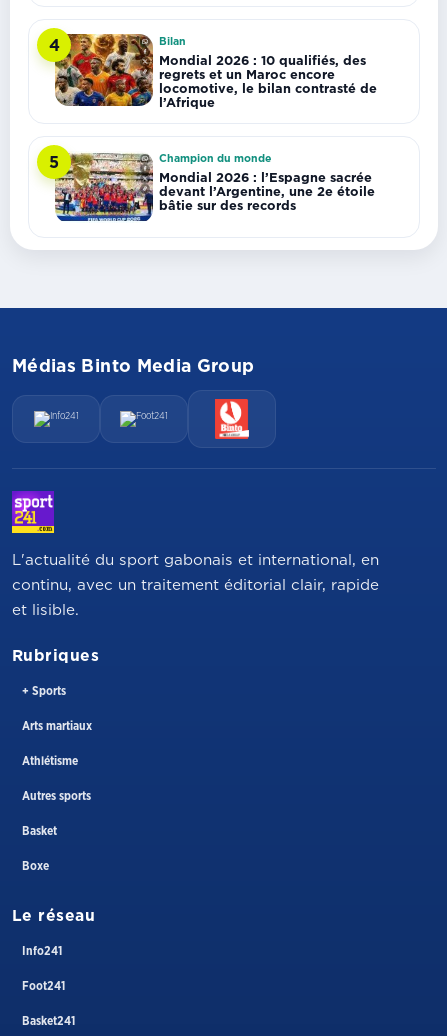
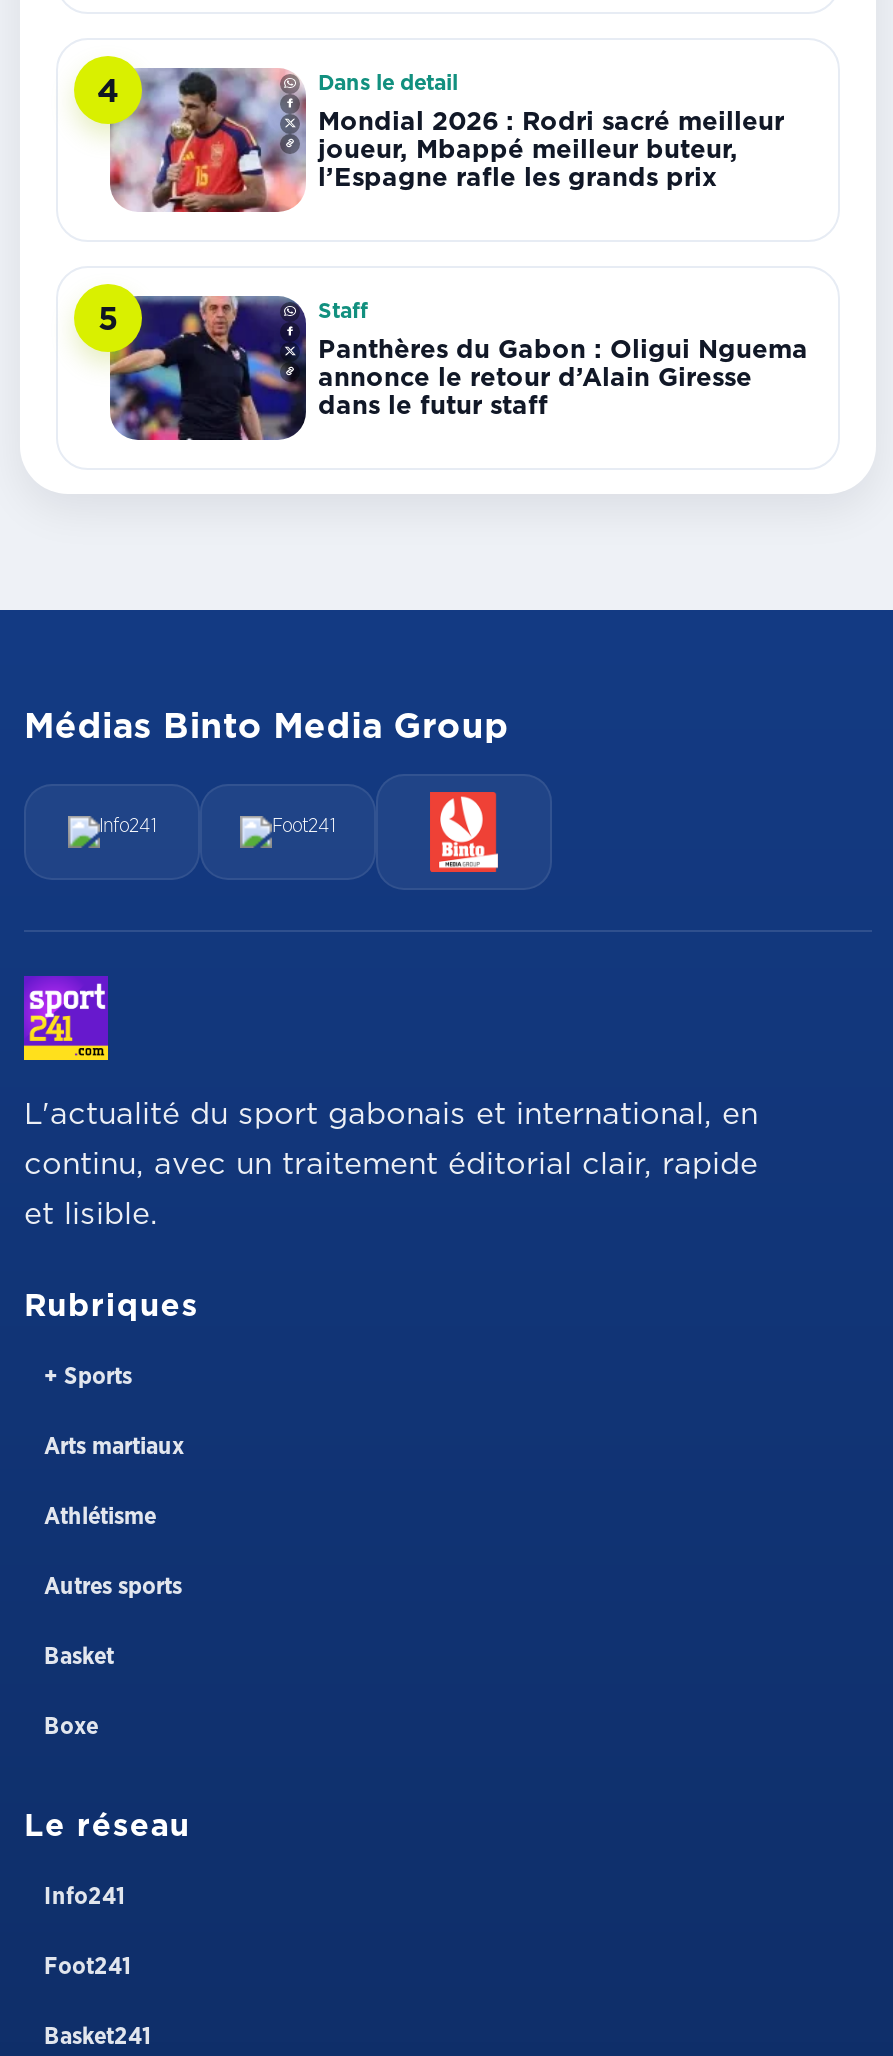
- [image]
- Bilan
- Mondial 2026 : 10 qualifiés, des
- regrets et un Maroc encore
- locomotive, le bilan contrasté de
- l’Afrique
+ [image]
+ Dans le detail
+ Mondial 2026 : Rodri sacré meilleur
+ joueur, Mbappé meilleur buteur,
+ l’Espagne rafle les grands prix

- [image]
- Champion du monde
- Mondial 2026 : l’Espagne sacrée
- devant l’Argentine, une 2e étoile
- bâtie sur des records
+ [image]
+ Staff
+ Panthères du Gabon : Oligui Nguema
+ annonce le retour d’Alain Giresse
+ dans le futur staff
